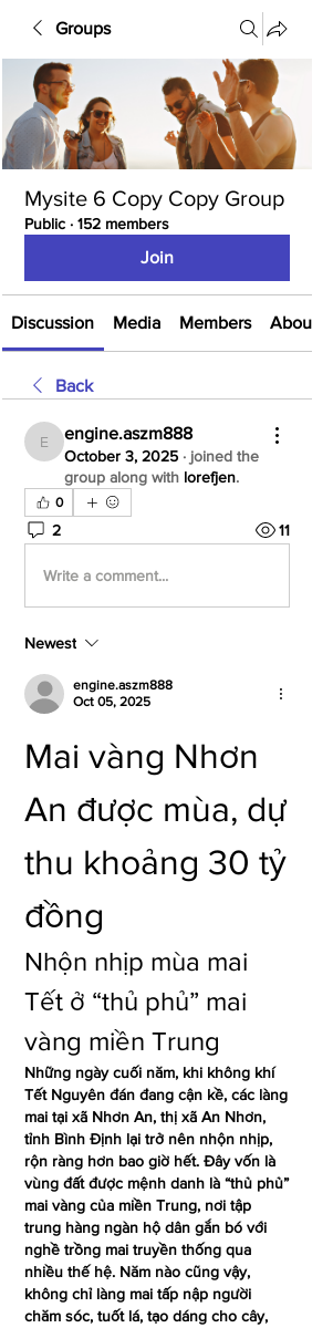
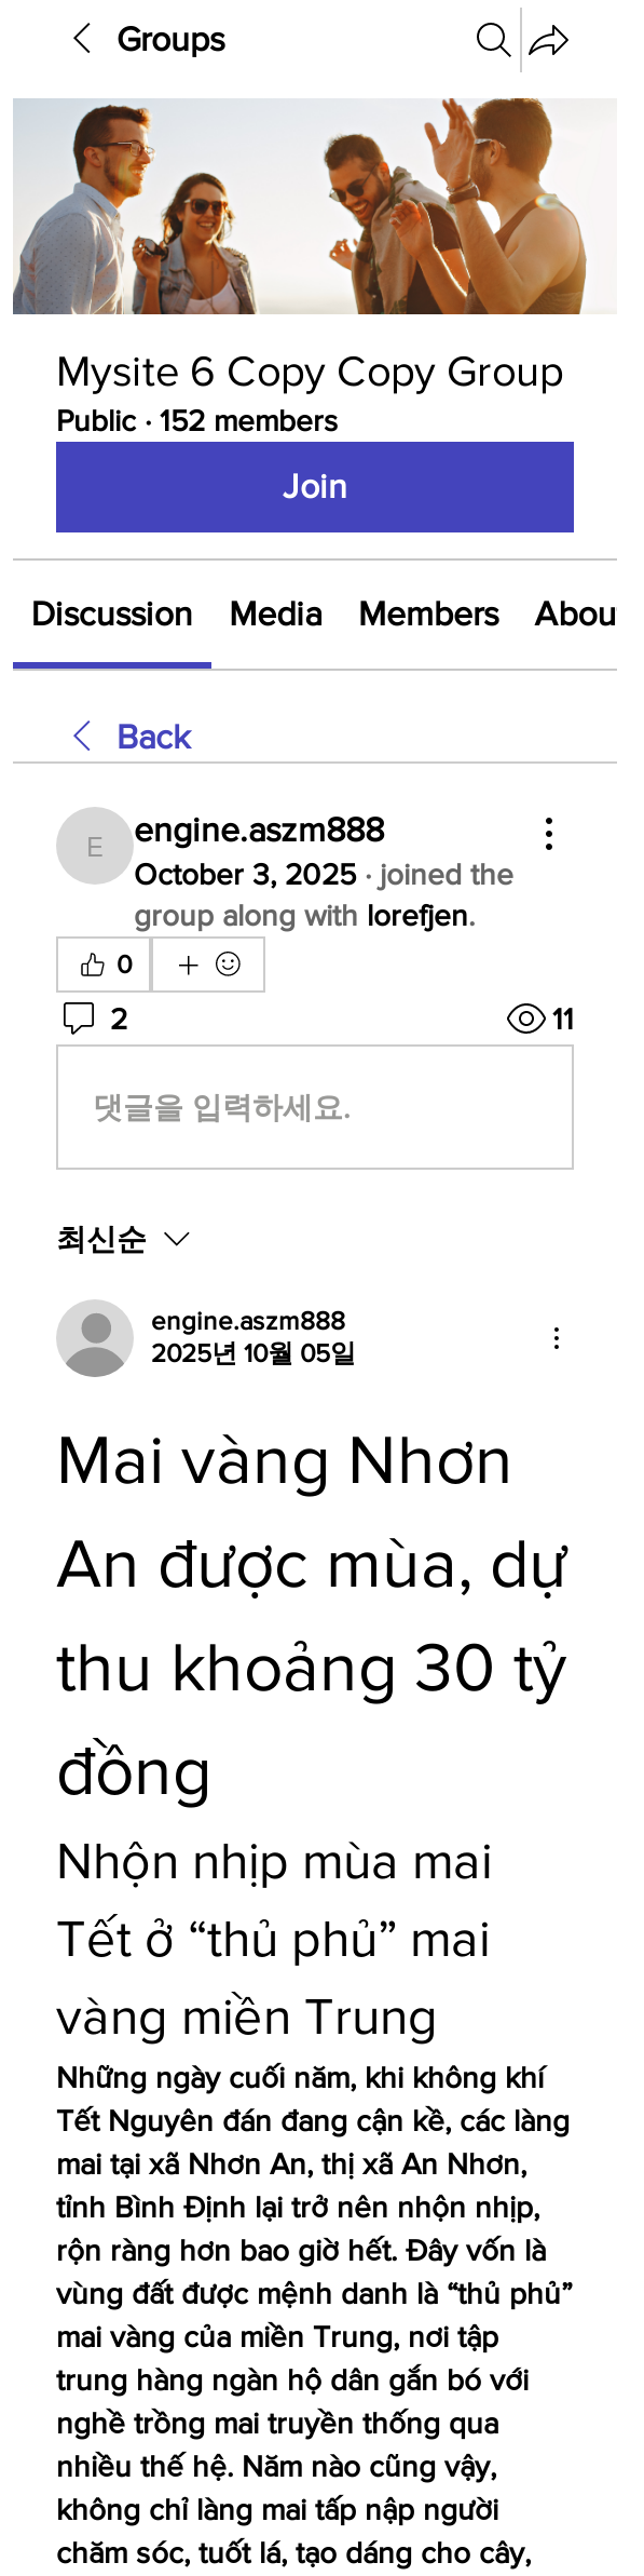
- Write a comment...
+ 댓글을 입력하세요.

- Newest
+ 최신순

- Oct 05, 2025
+ 2025년 10월 05일
